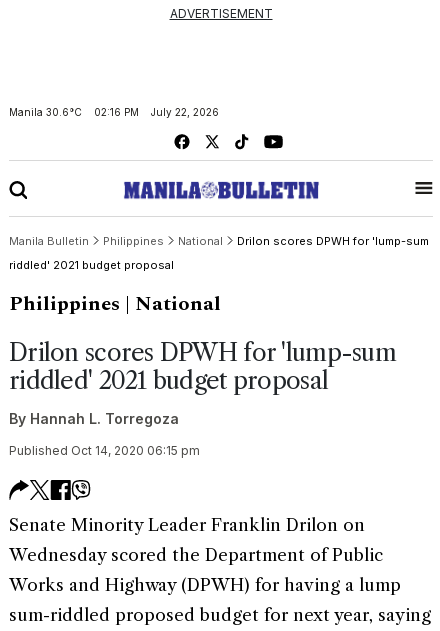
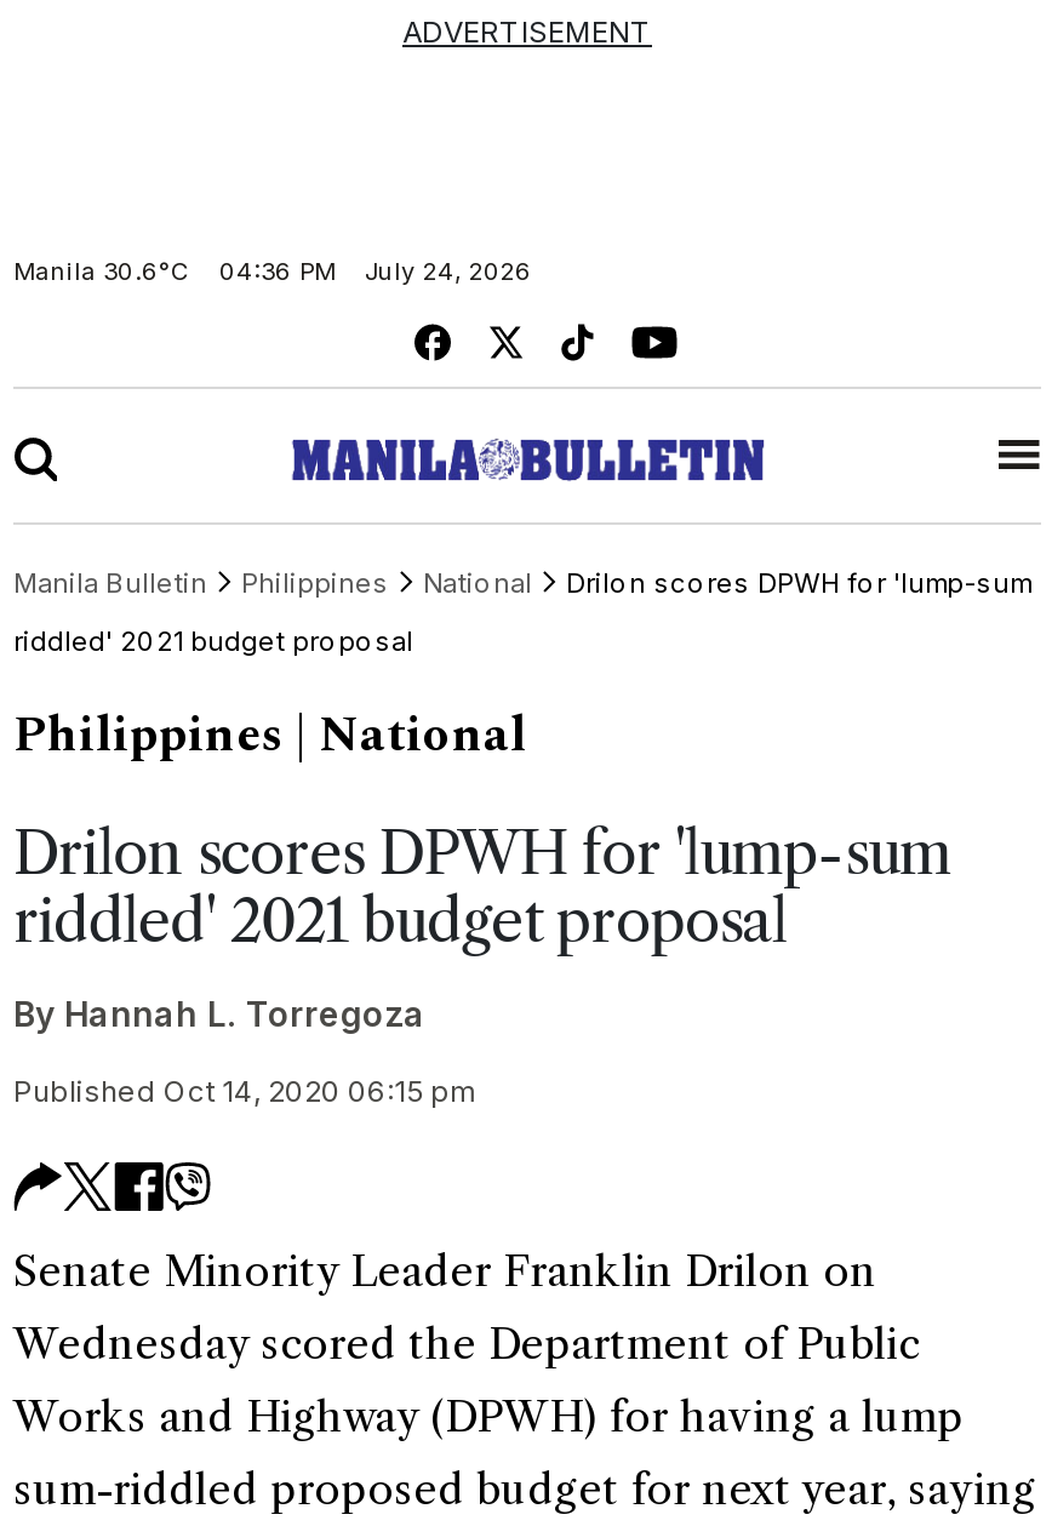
- 02:16 PM
+ 04:36 PM

- July 22, 2026
+ July 24, 2026
